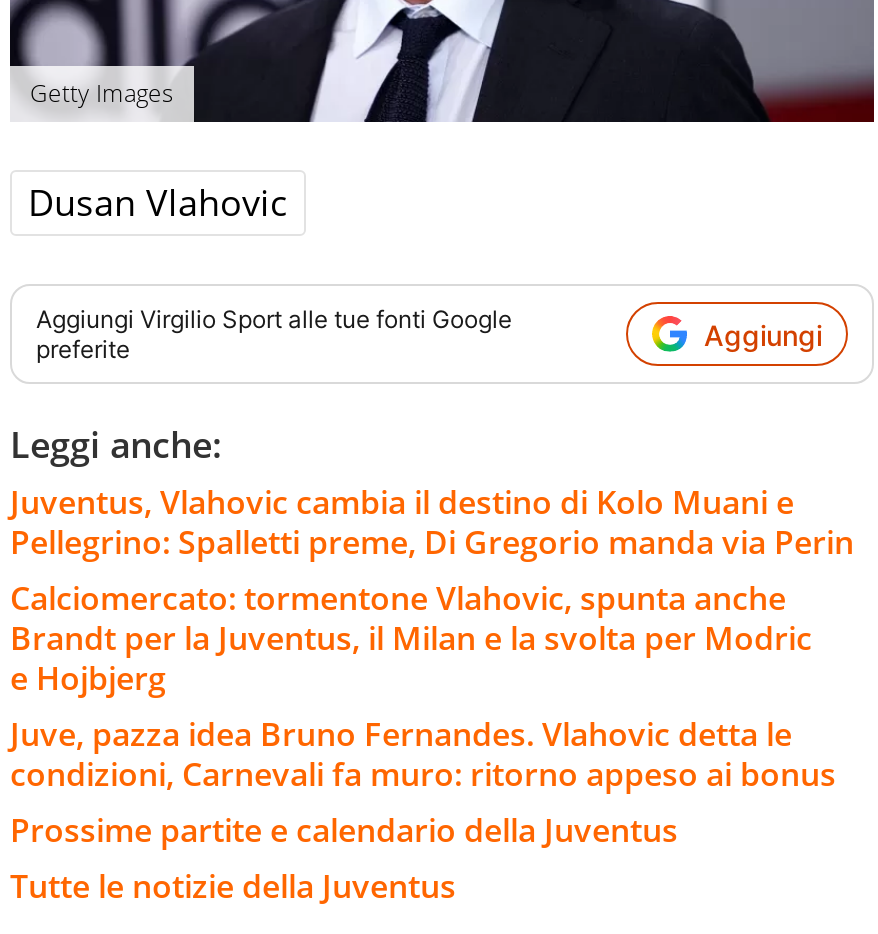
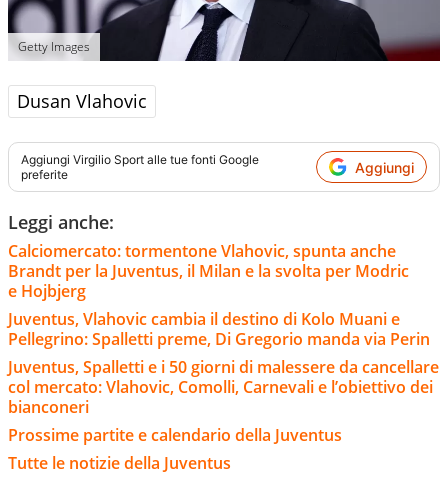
moved down: Juventus, Vlahovic cambia il destino di Kolo Muani e | Pellegrino: Spalletti preme, Di Gregorio manda via Perin

moved up: Calciomercato: tormentone Vlahovic, spunta anche | Brandt per la Juventus, il Milan e la svolta per Modric | e Hojbjerg

- Juve, pazza idea Bruno Fernandes. Vlahovic detta le
- condizioni, Carnevali fa muro: ritorno appeso ai bonus
+ Juventus, Spalletti e i 50 giorni di malessere da cancellare
+ col mercato: Vlahovic, Comolli, Carnevali e l’obiettivo dei
+ bianconeri
